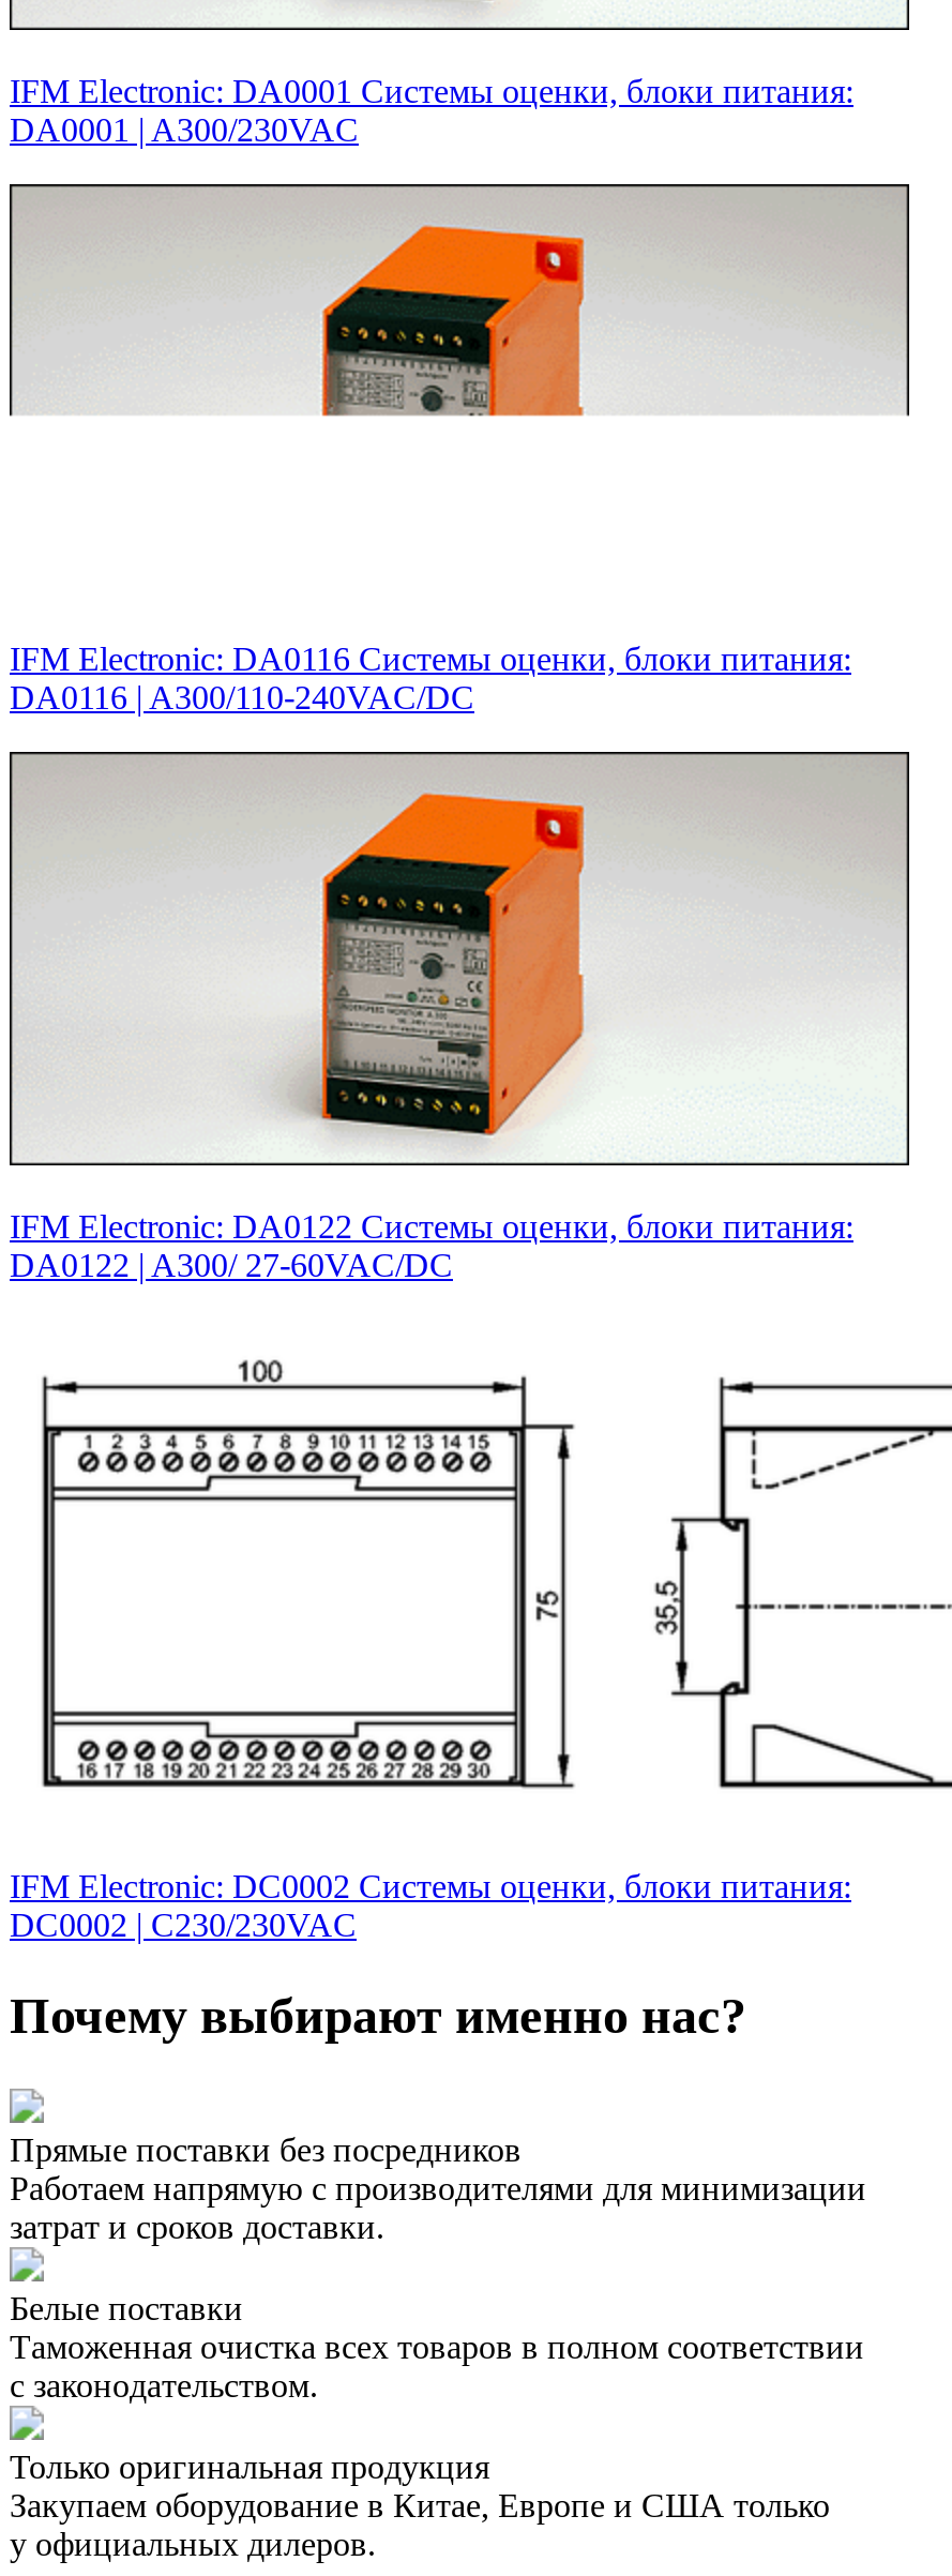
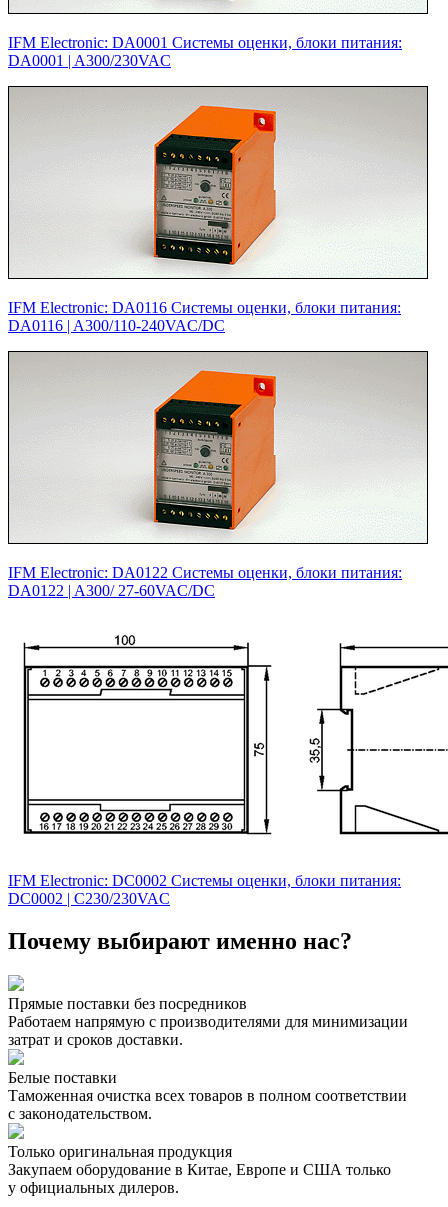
+ [image]
